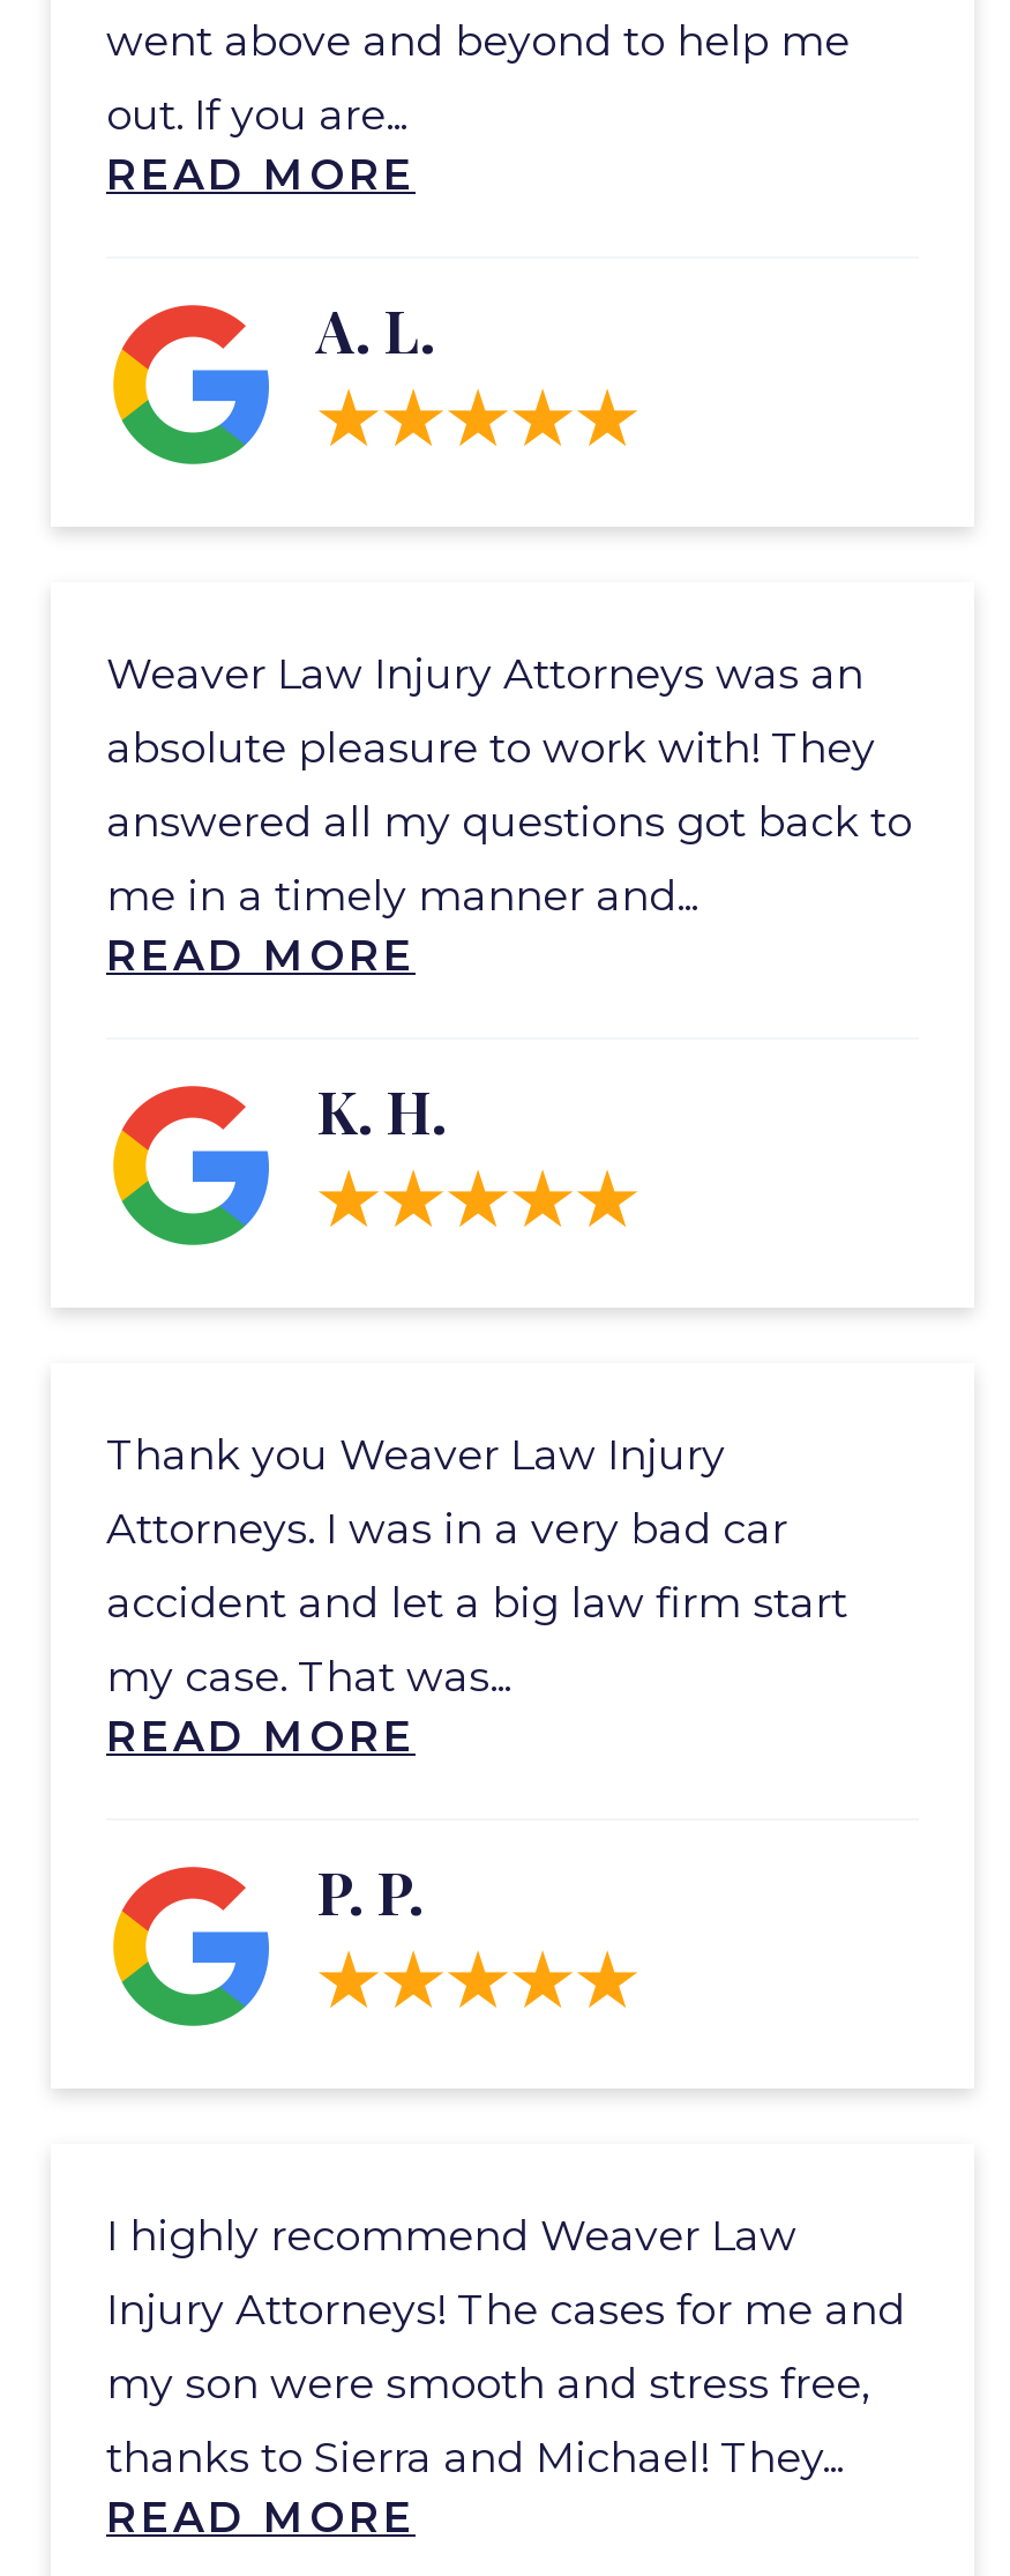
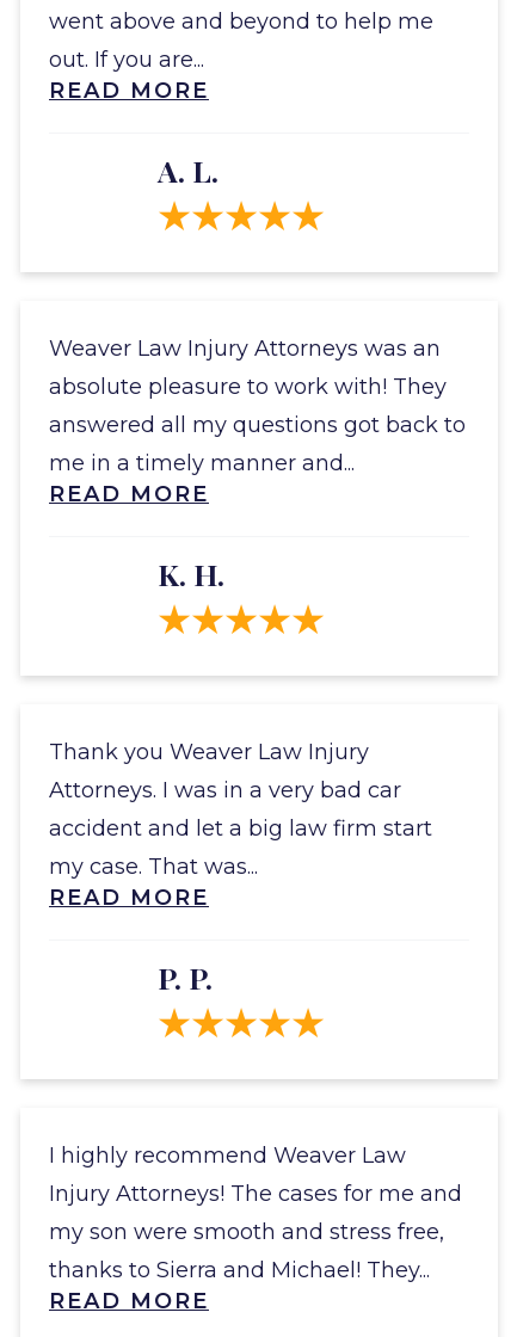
- [image]

- [image]

- [image]
